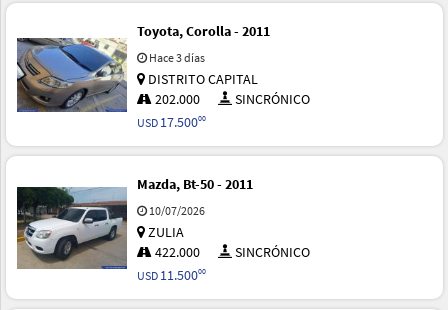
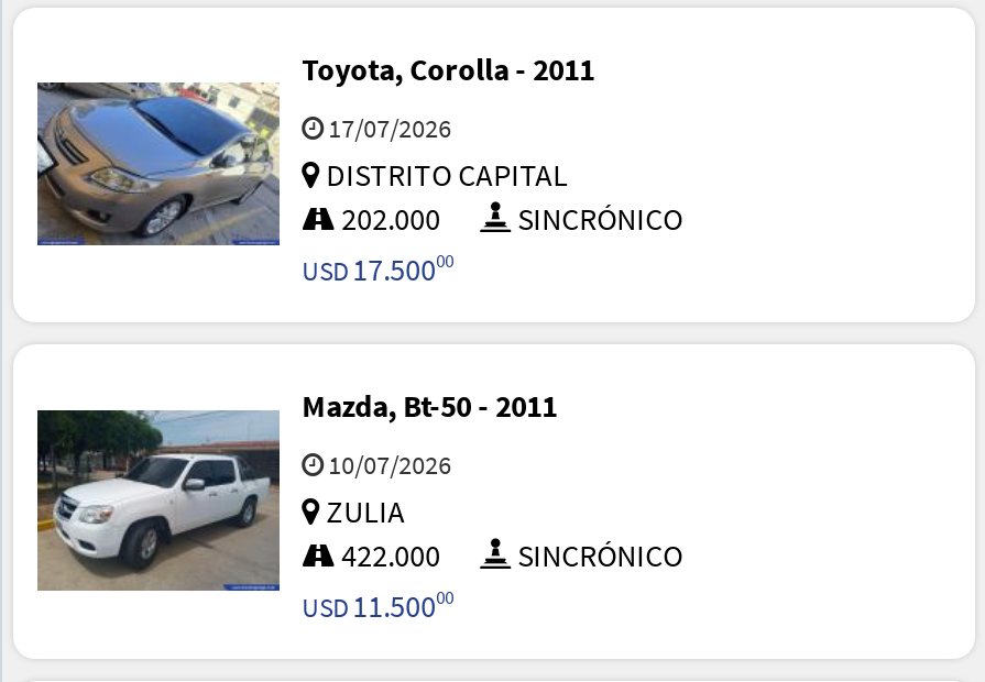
- Hace 3 días
+ 17/07/2026
